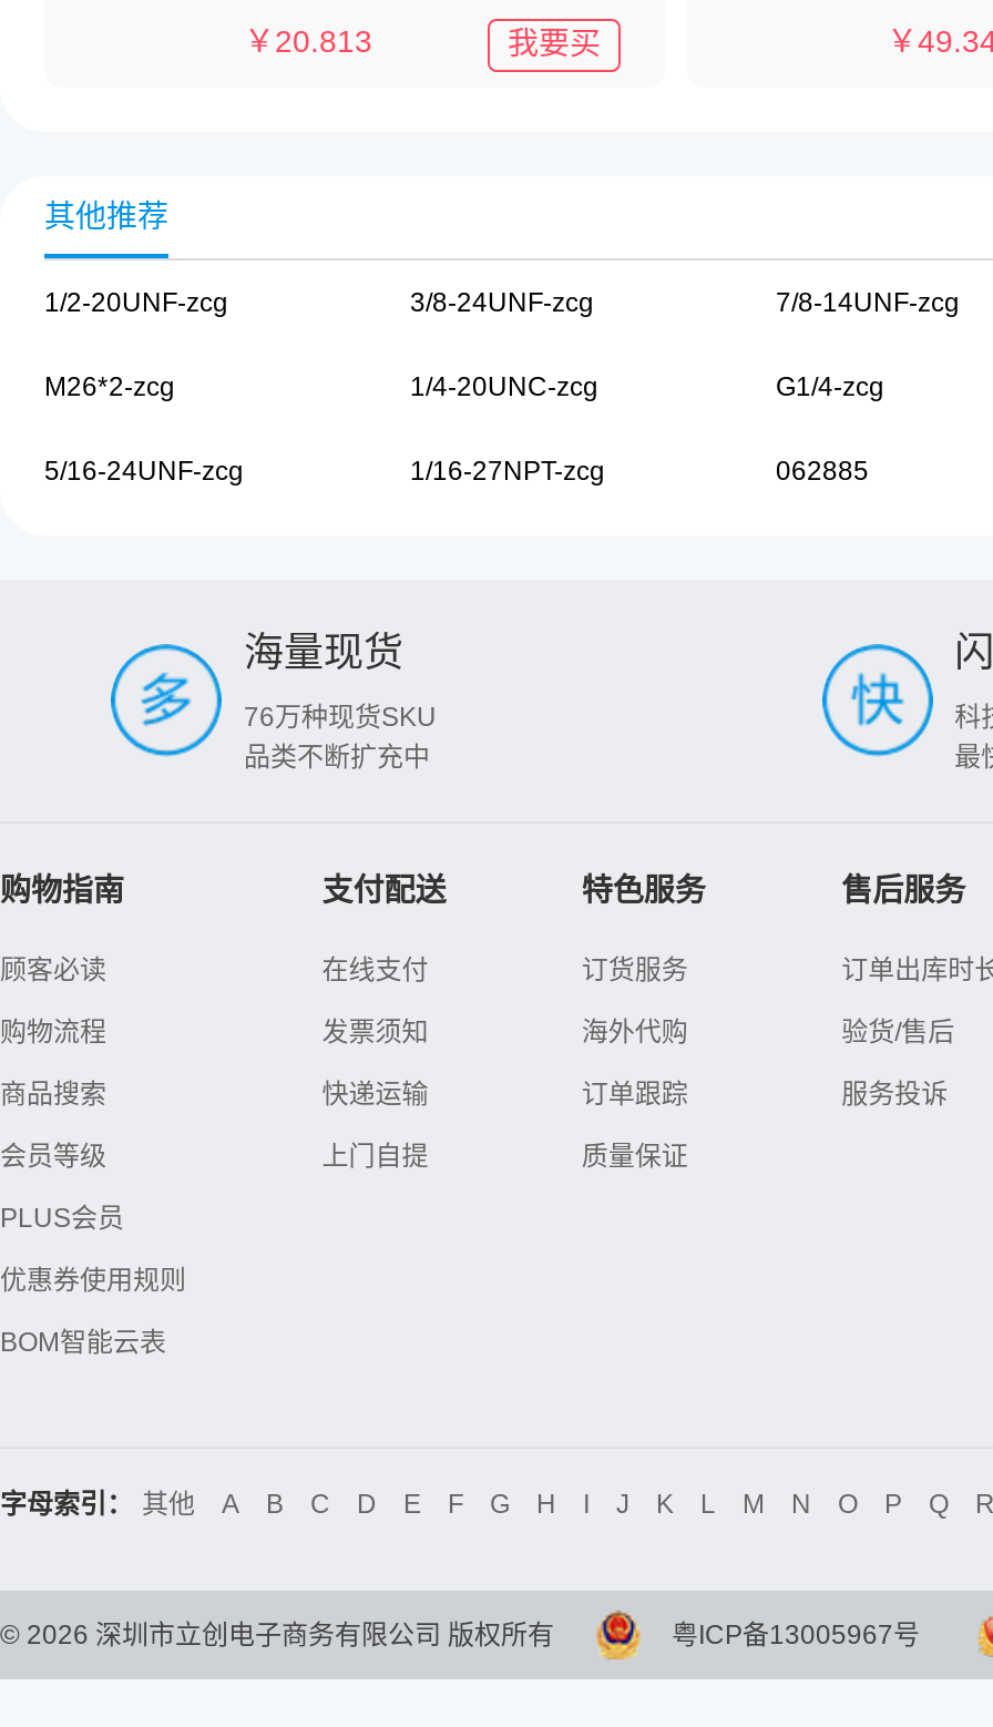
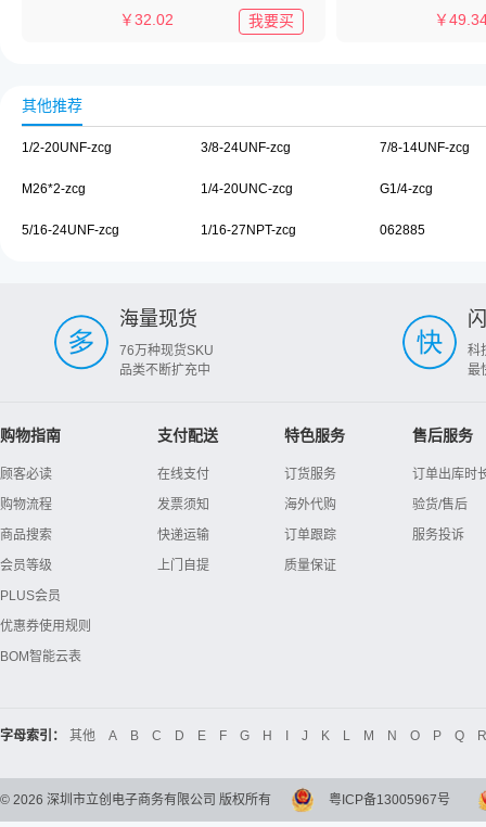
- ￥20.813
+ ￥32.02
